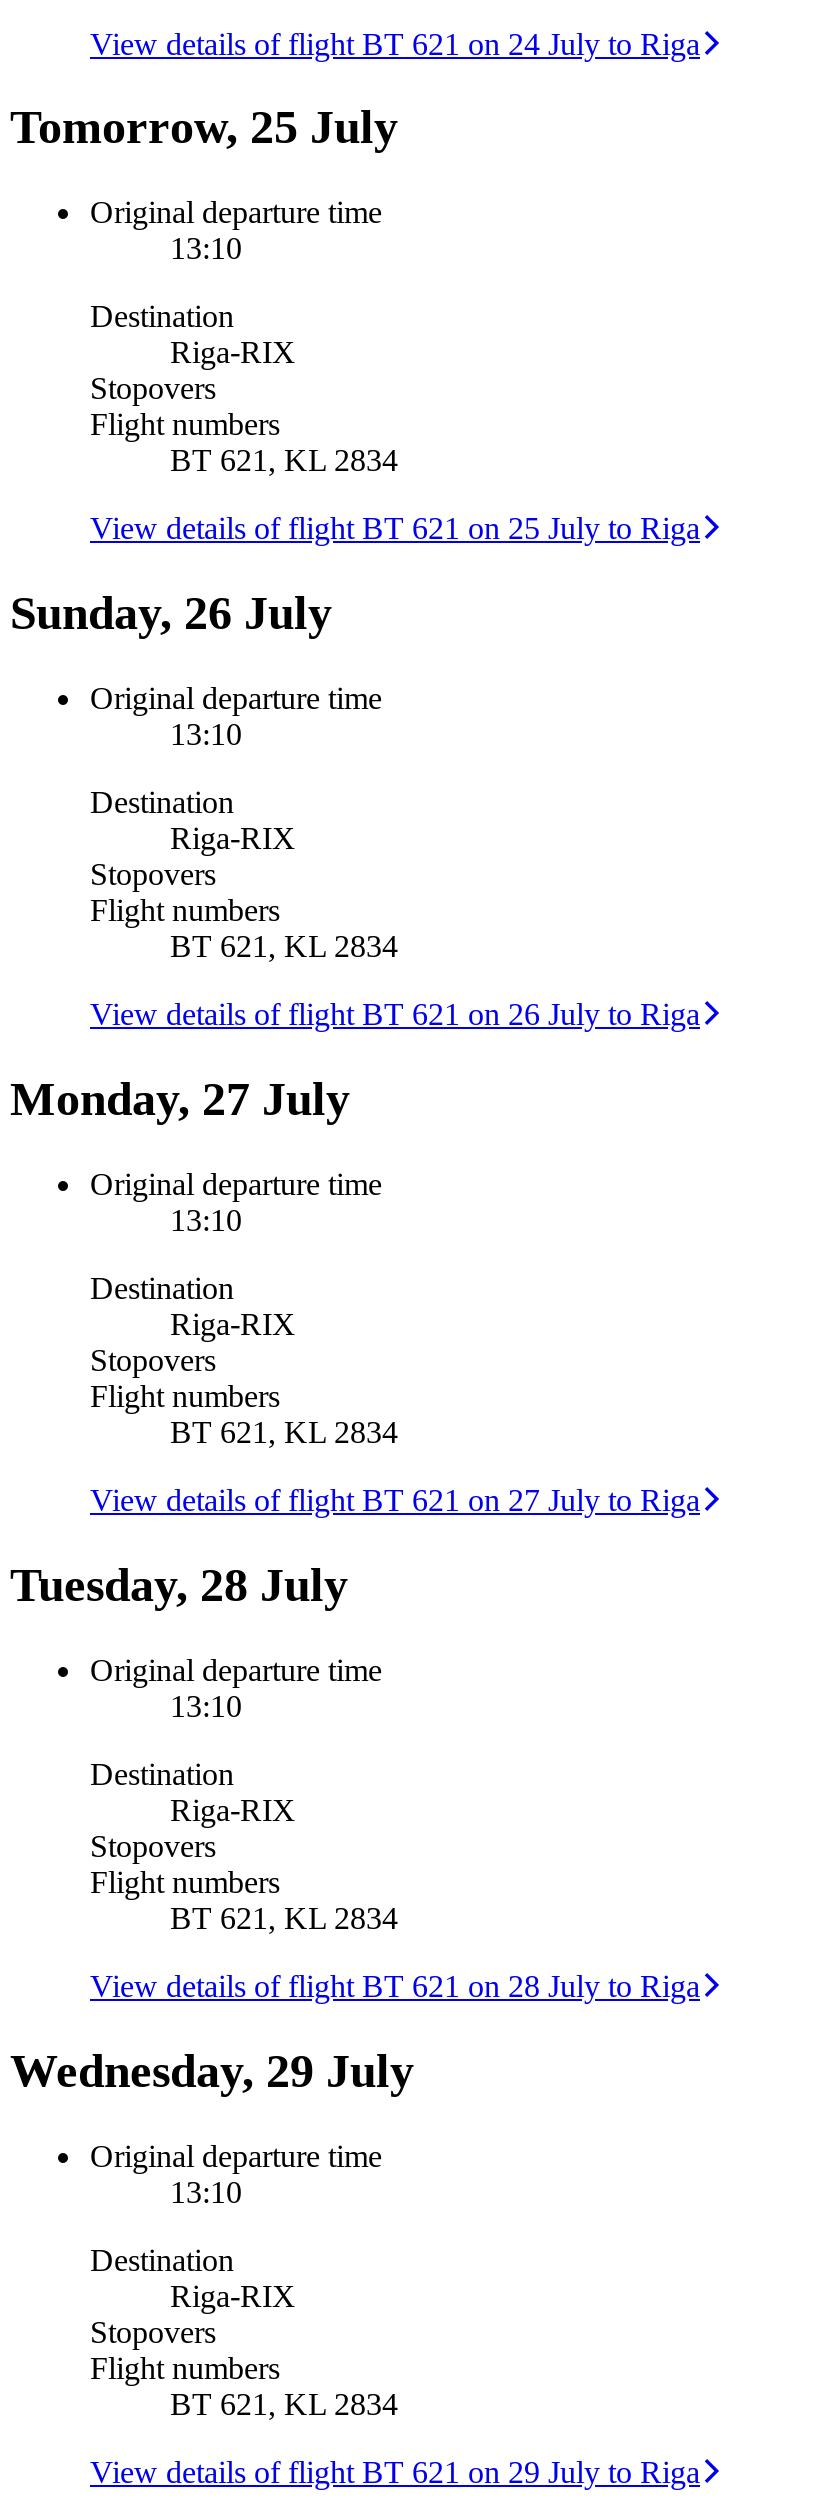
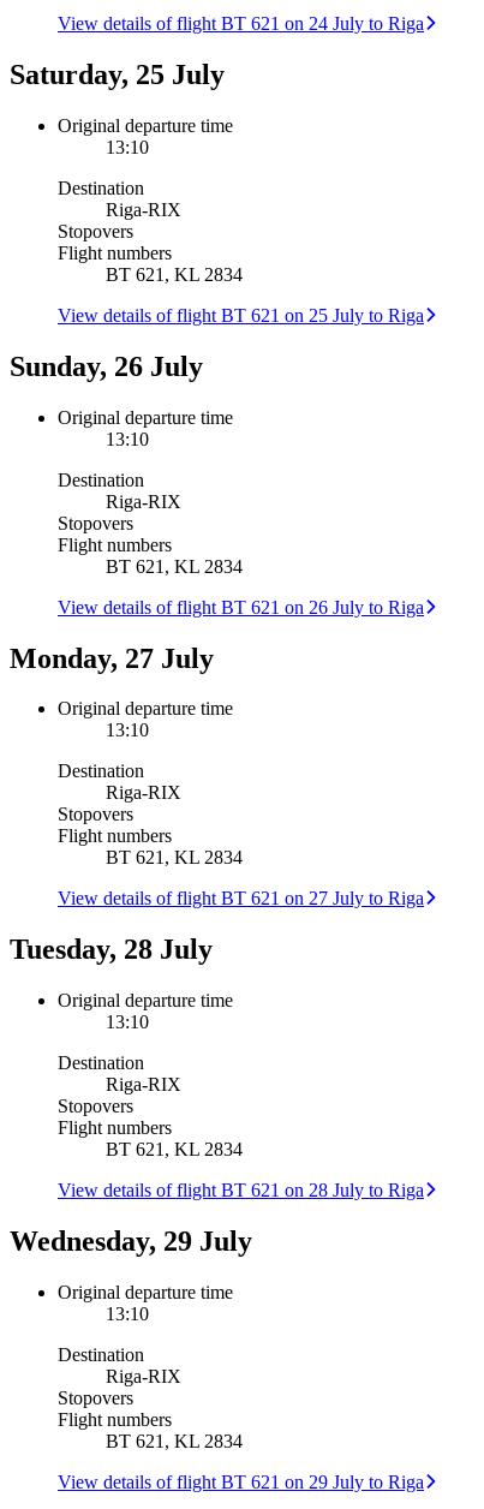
- Tomorrow, 25 July
+ Saturday, 25 July
